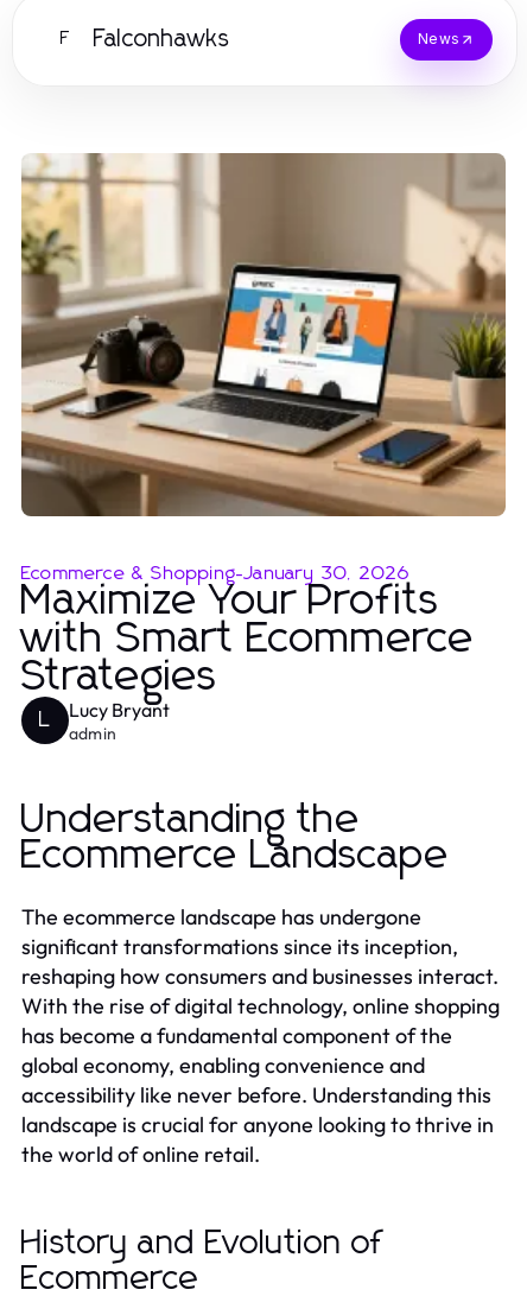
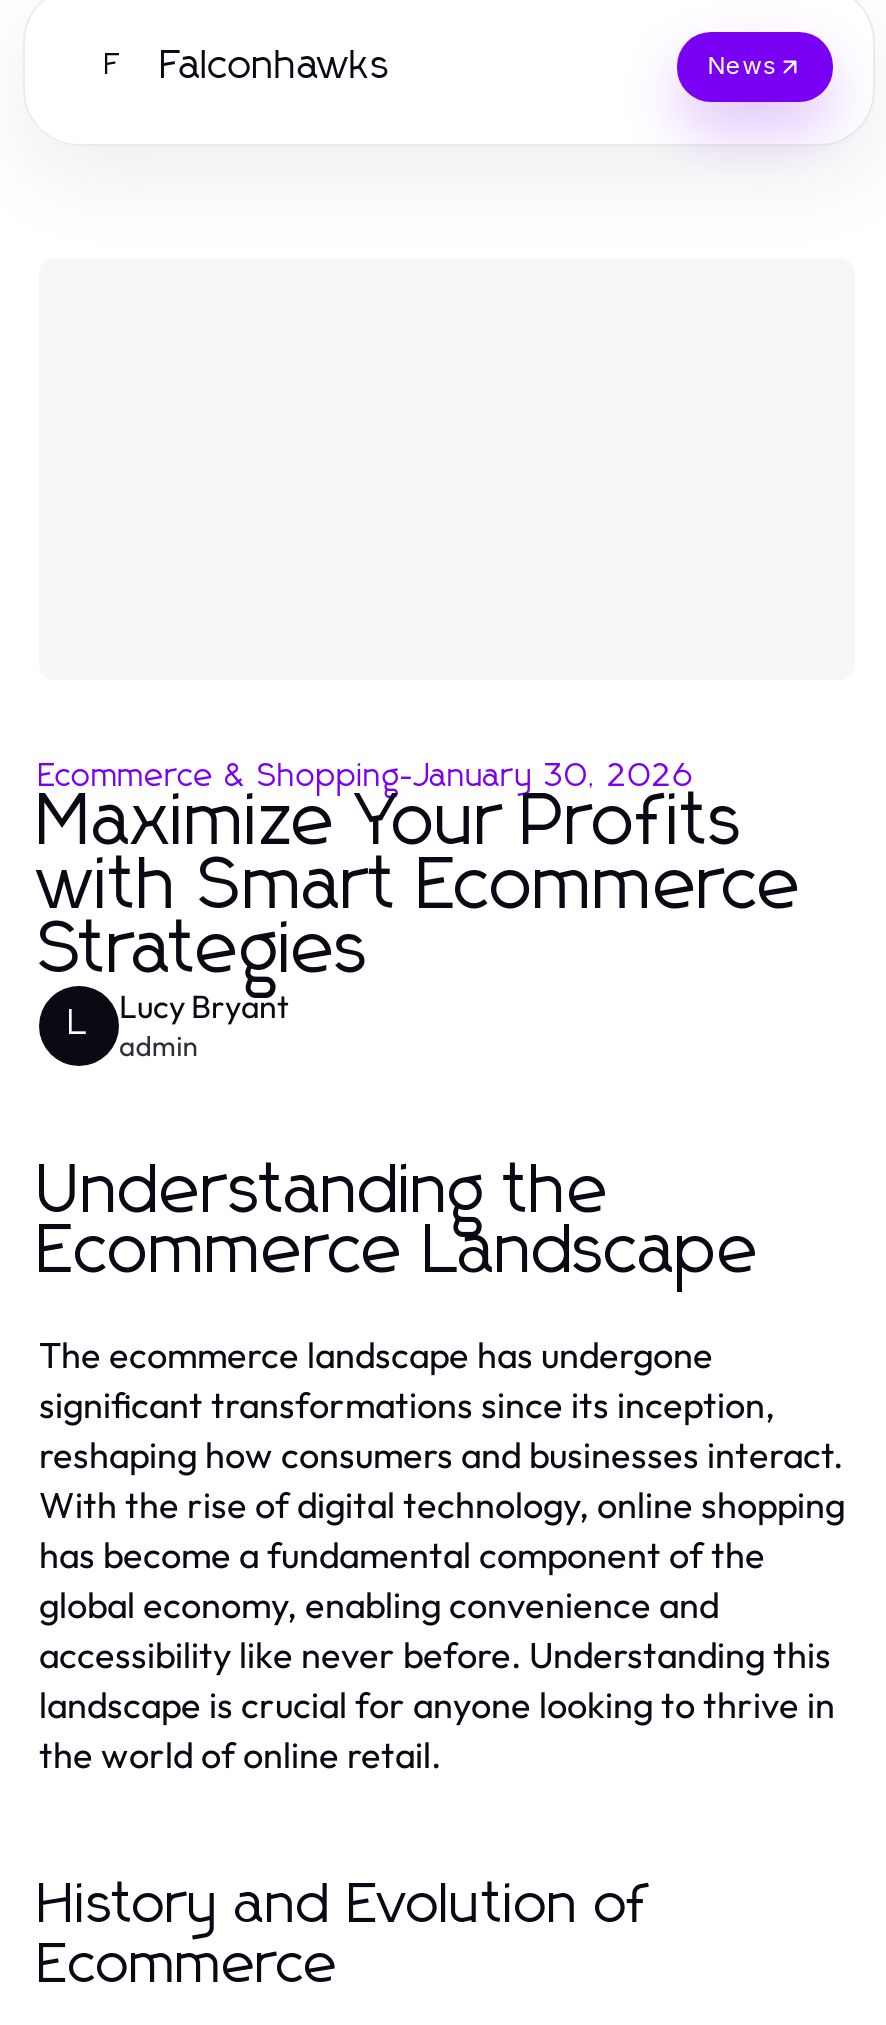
- [image]
